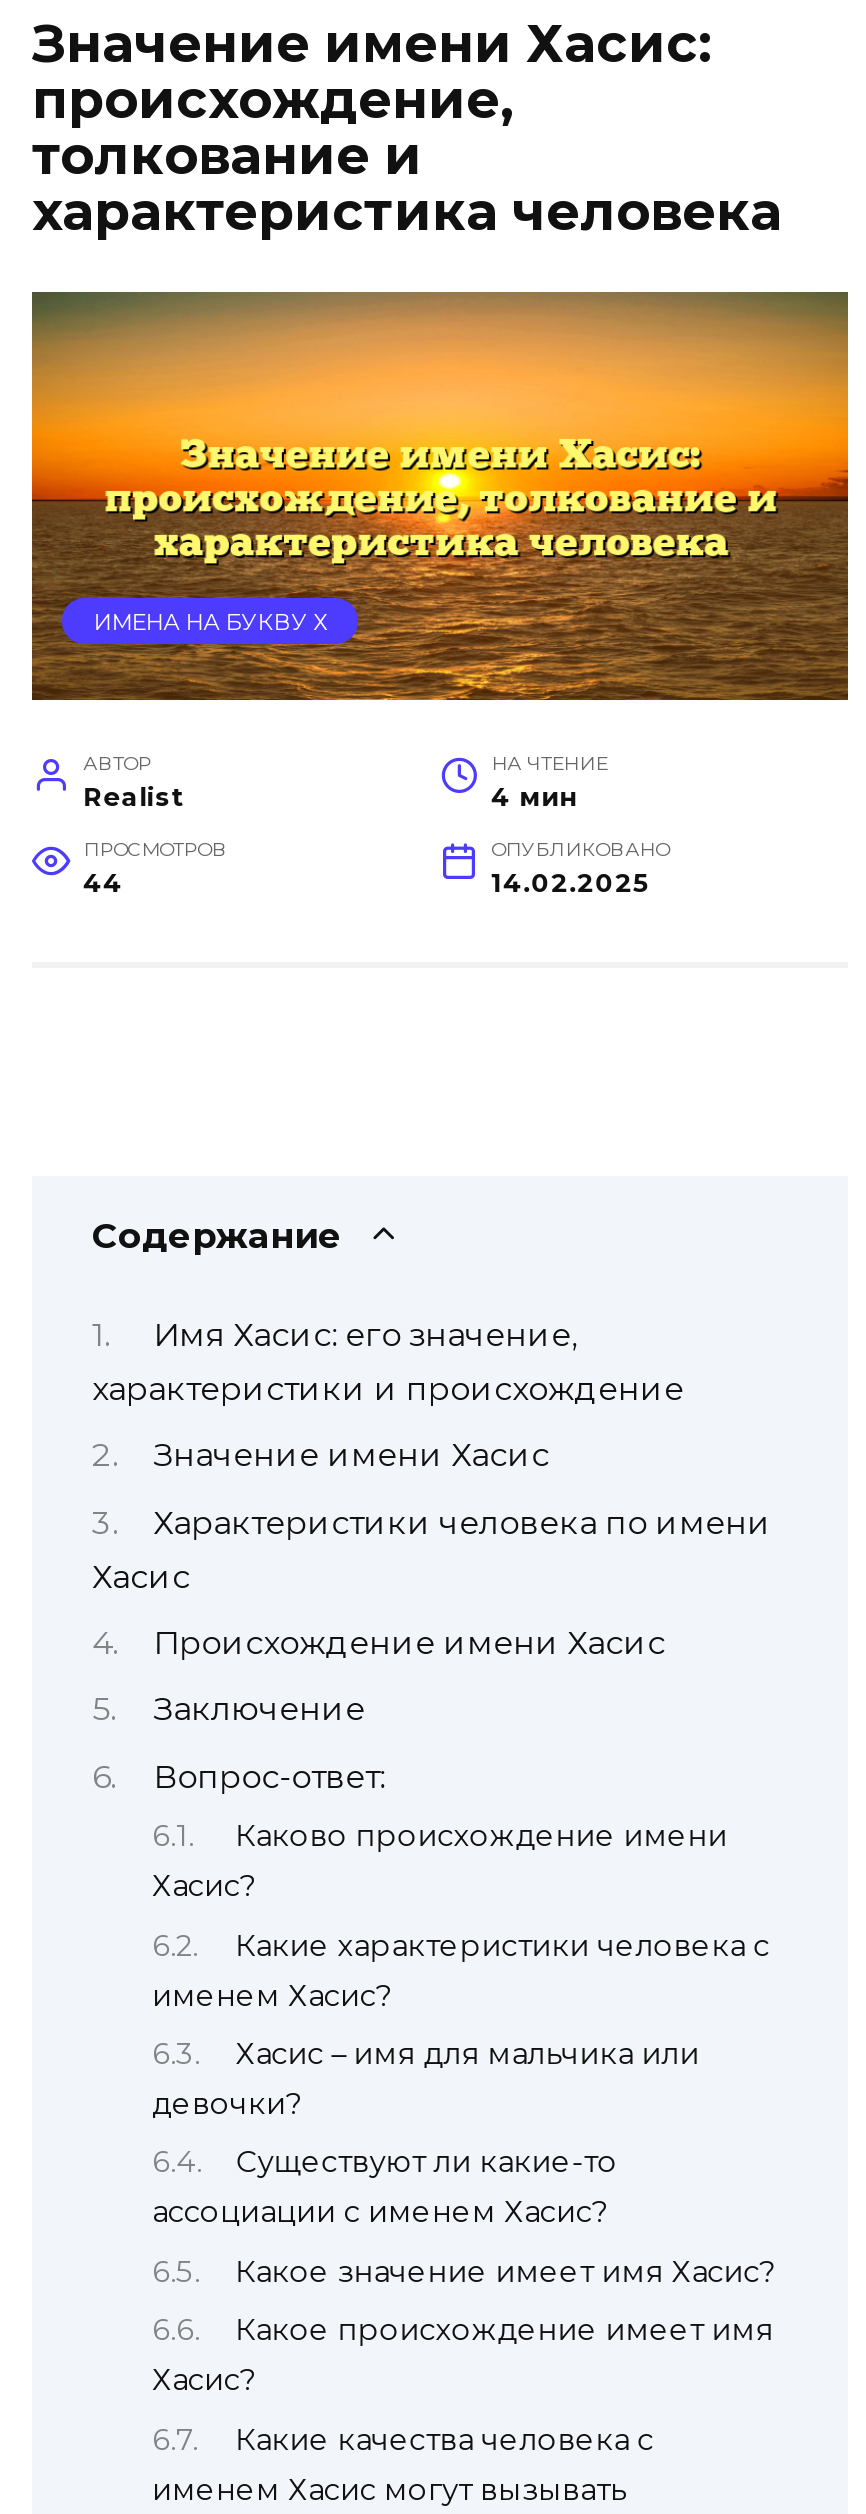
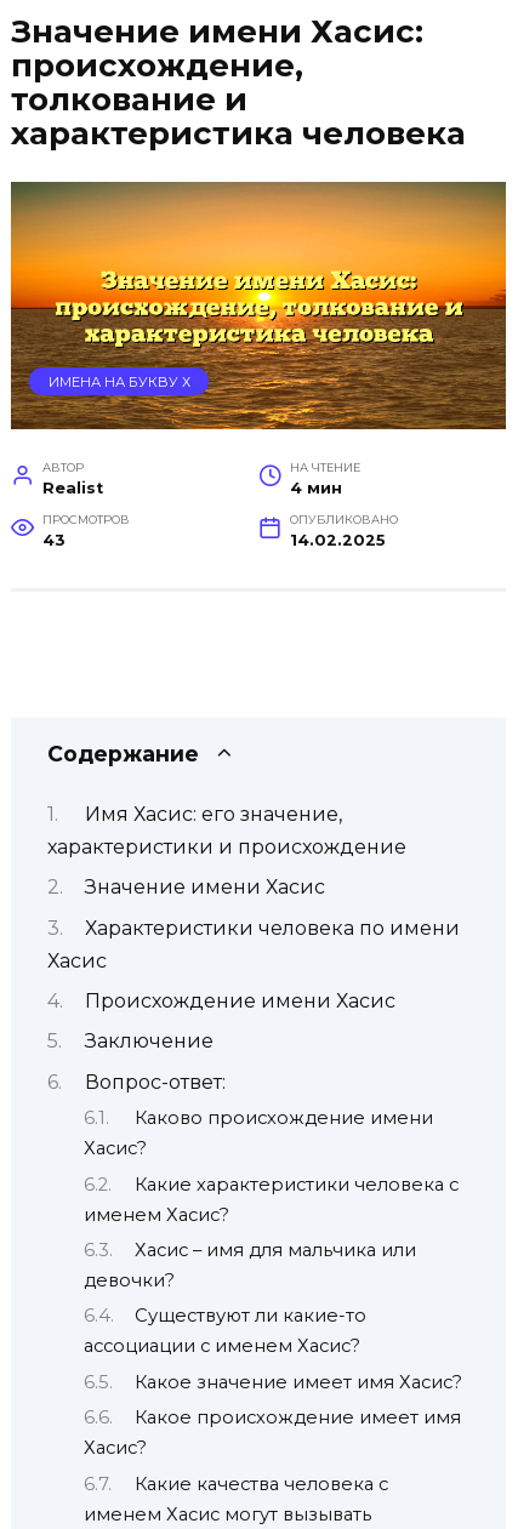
- 44
+ 43
